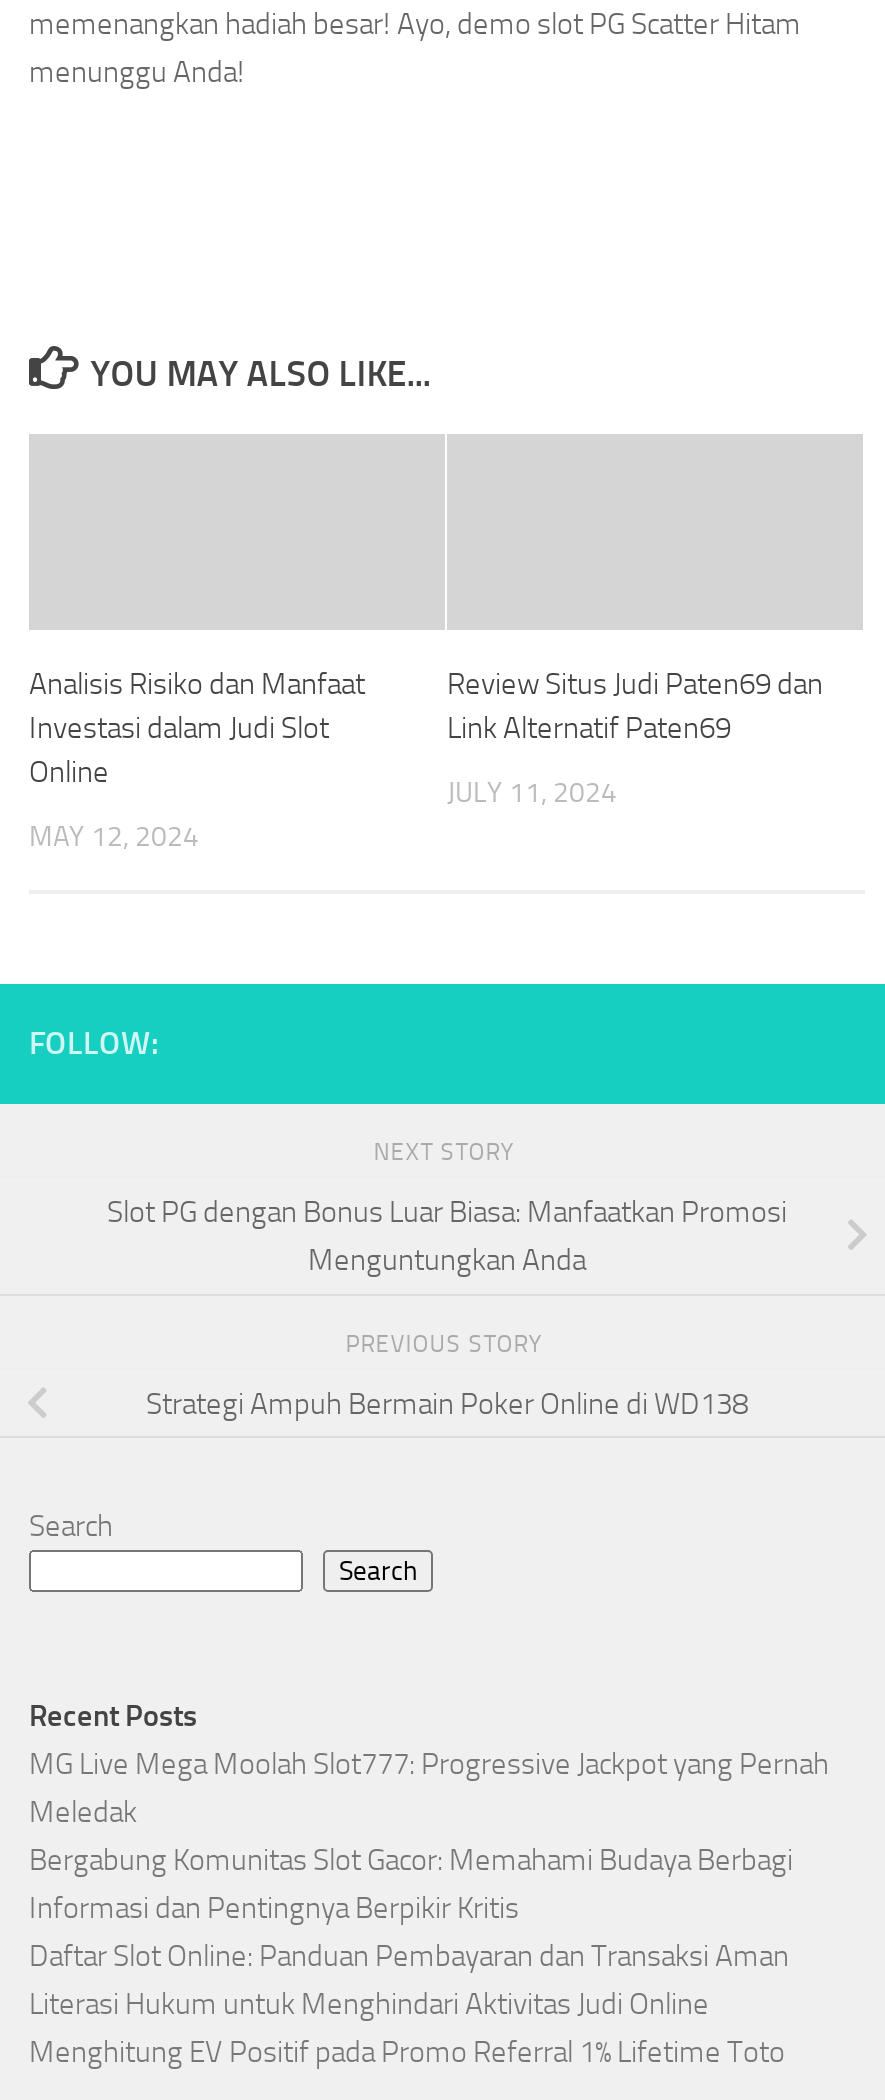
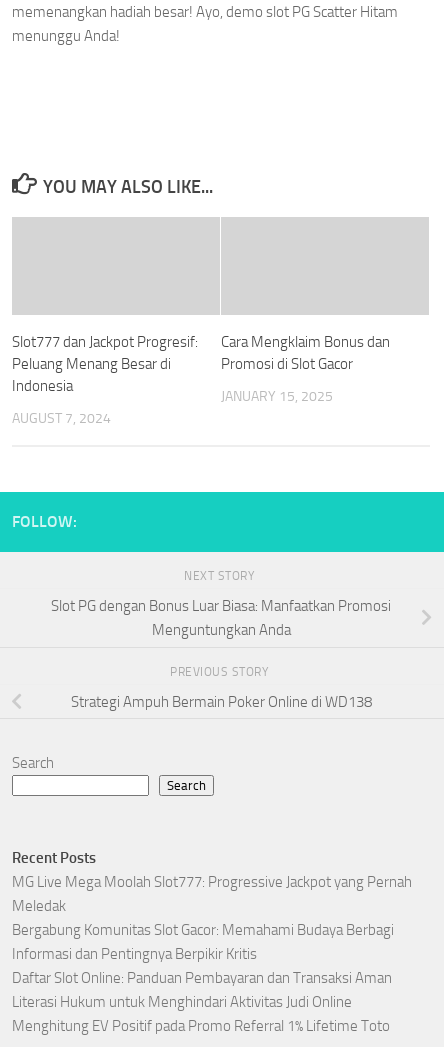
- Analisis Risiko dan Manfaat
- Investasi dalam Judi Slot
- Online
+ Slot777 dan Jackpot Progresif:
+ Peluang Menang Besar di
+ Indonesia

- Review Situs Judi Paten69 dan
- Link Alternatif Paten69
+ Cara Mengklaim Bonus dan
+ Promosi di Slot Gacor

- JULY 11, 2024
+ JANUARY 15, 2025

- MAY 12, 2024
+ AUGUST 7, 2024
